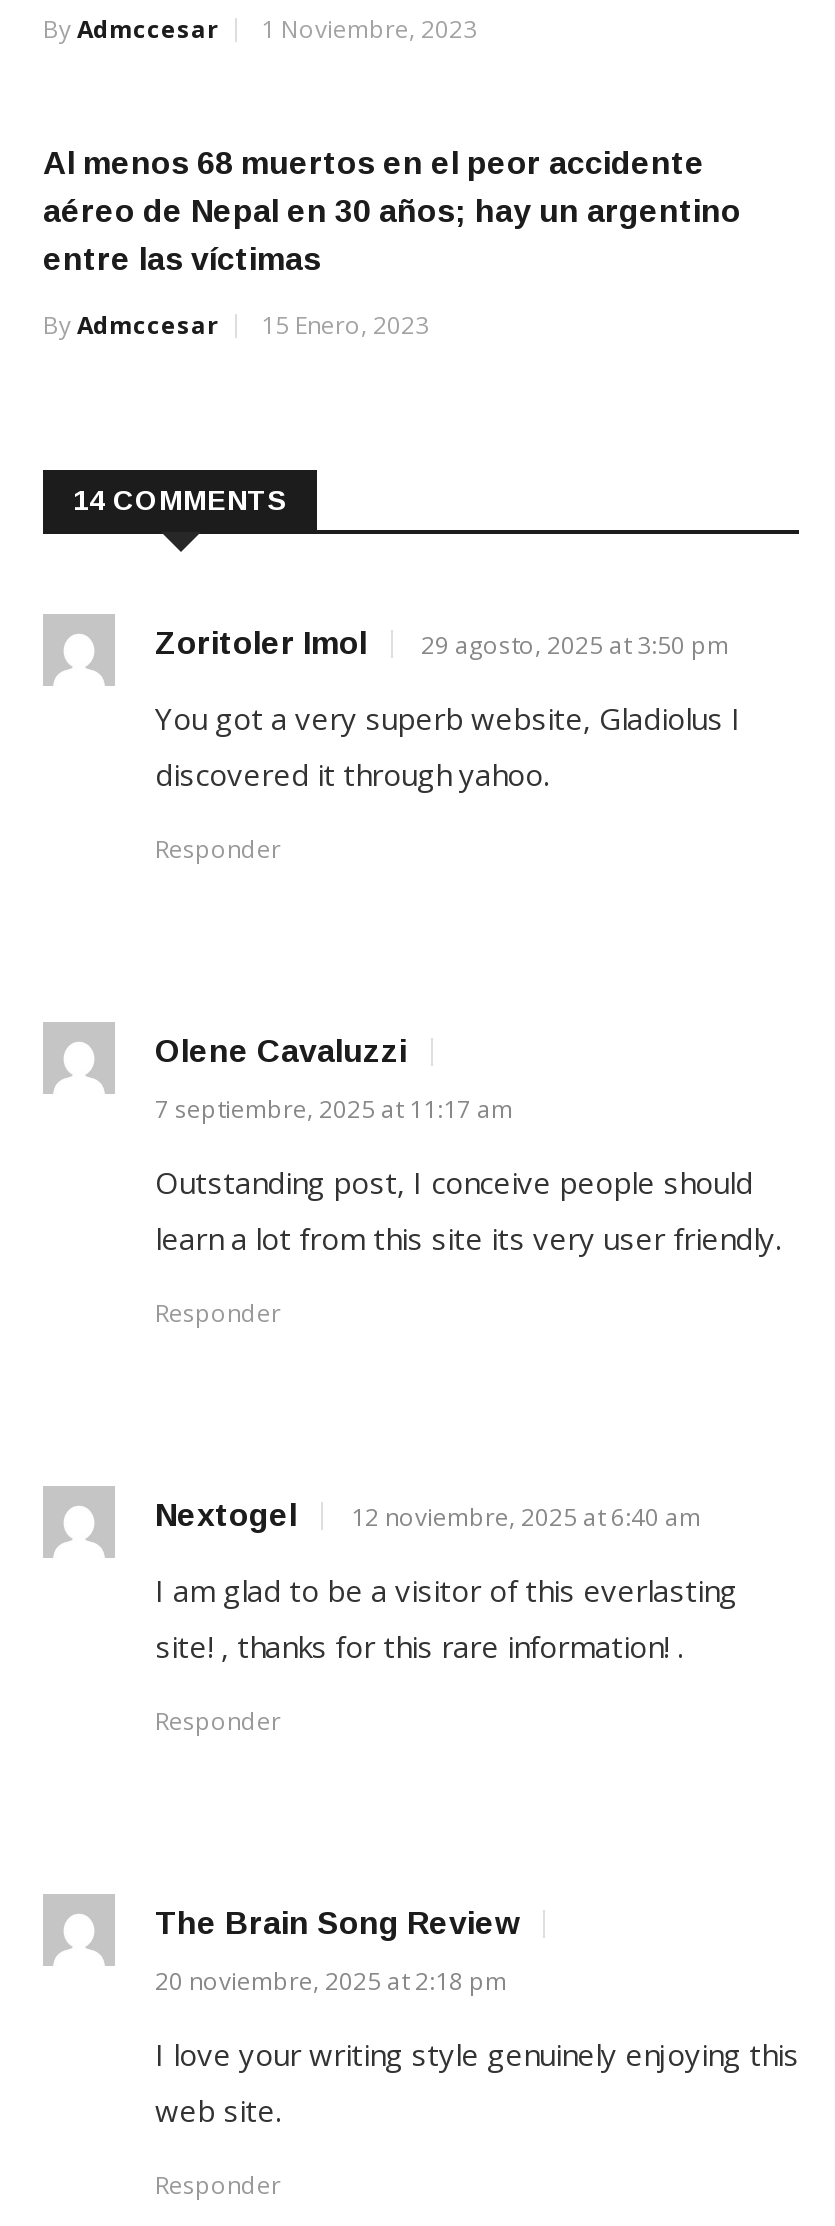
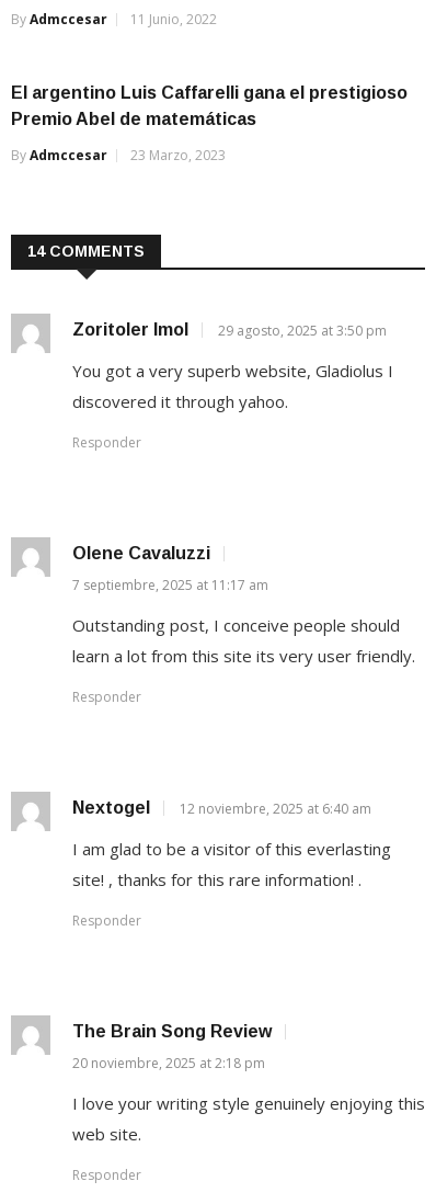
- By Admccesar 1 Noviembre, 2023
+ By Admccesar 11 Junio, 2022

- Al menos 68 muertos en el peor accidente
- aéreo de Nepal en 30 años; hay un argentino
- entre las víctimas
+ El argentino Luis Caffarelli gana el prestigioso
+ Premio Abel de matemáticas

- By Admccesar 15 Enero, 2023
+ By Admccesar 23 Marzo, 2023
